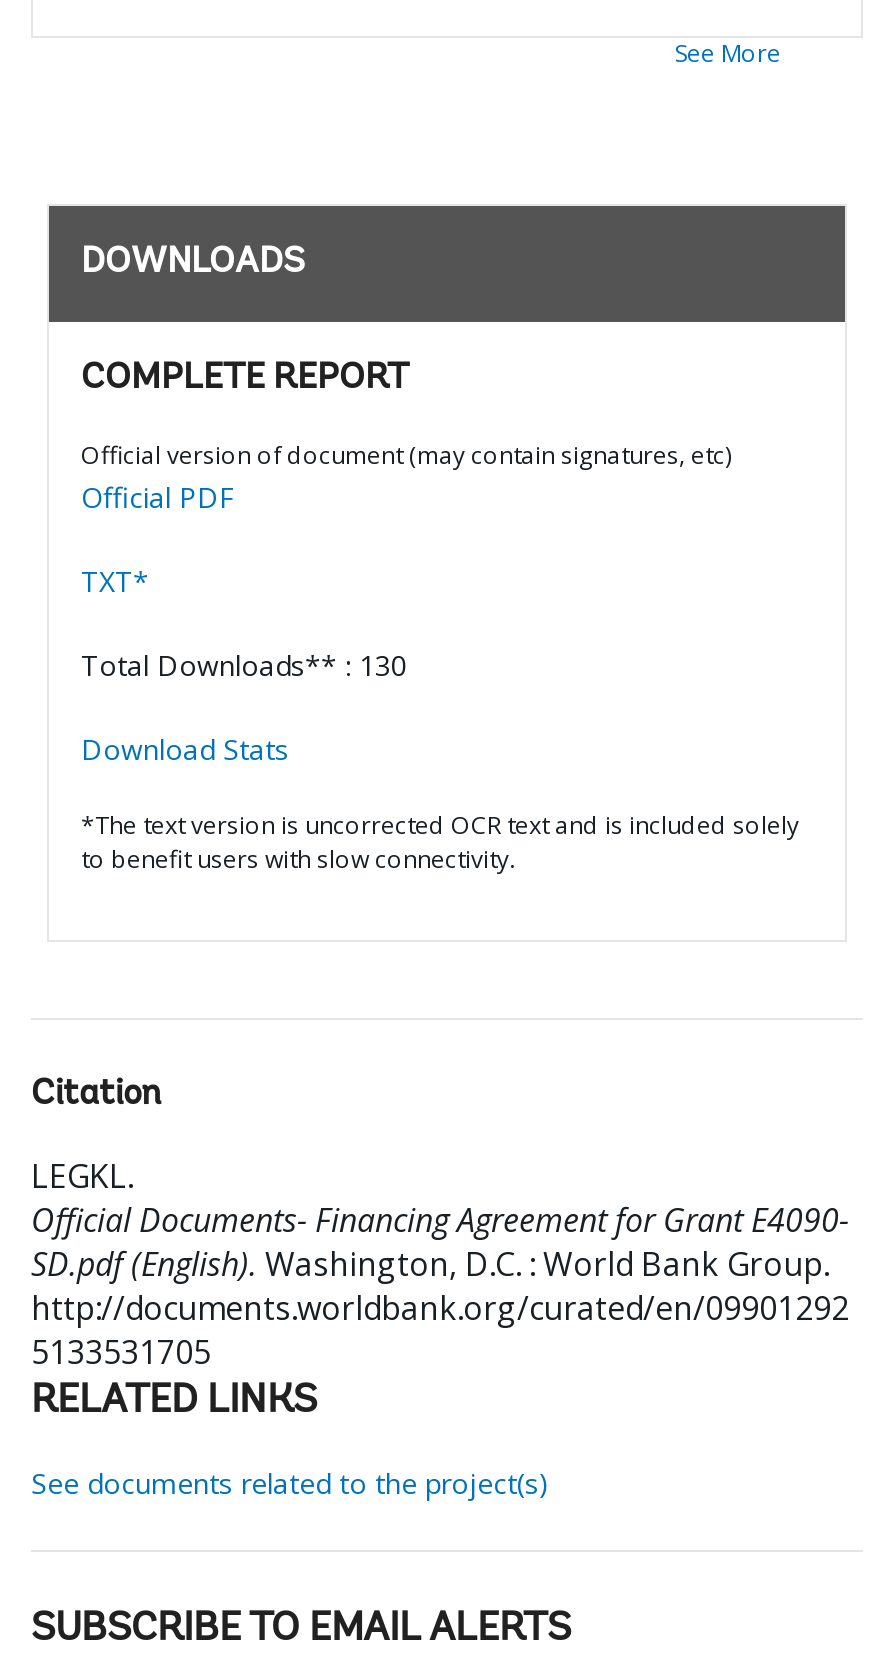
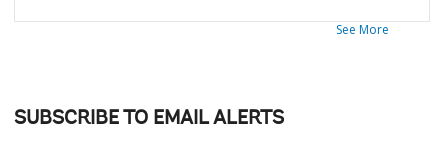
- DOWNLOADS
- COMPLETE REPORT
- Official version of document (may contain signatures, etc)
- Official PDF
- TXT*
- Total Downloads** : 130
- Download Stats
- *The text version is uncorrected OCR text and is included solely
- to benefit users with slow connectivity.

- Citation
- LEGKL.
- Official Documents- Financing Agreement for Grant E4090-
- SD.pdf (English). Washington, D.C. : World Bank Group.
- http://documents.worldbank.org/curated/en/09901292
- 5133531705
- RELATED LINKS
- See documents related to the project(s)
